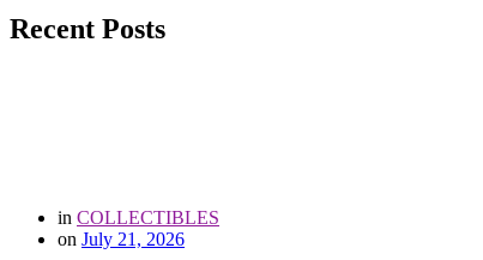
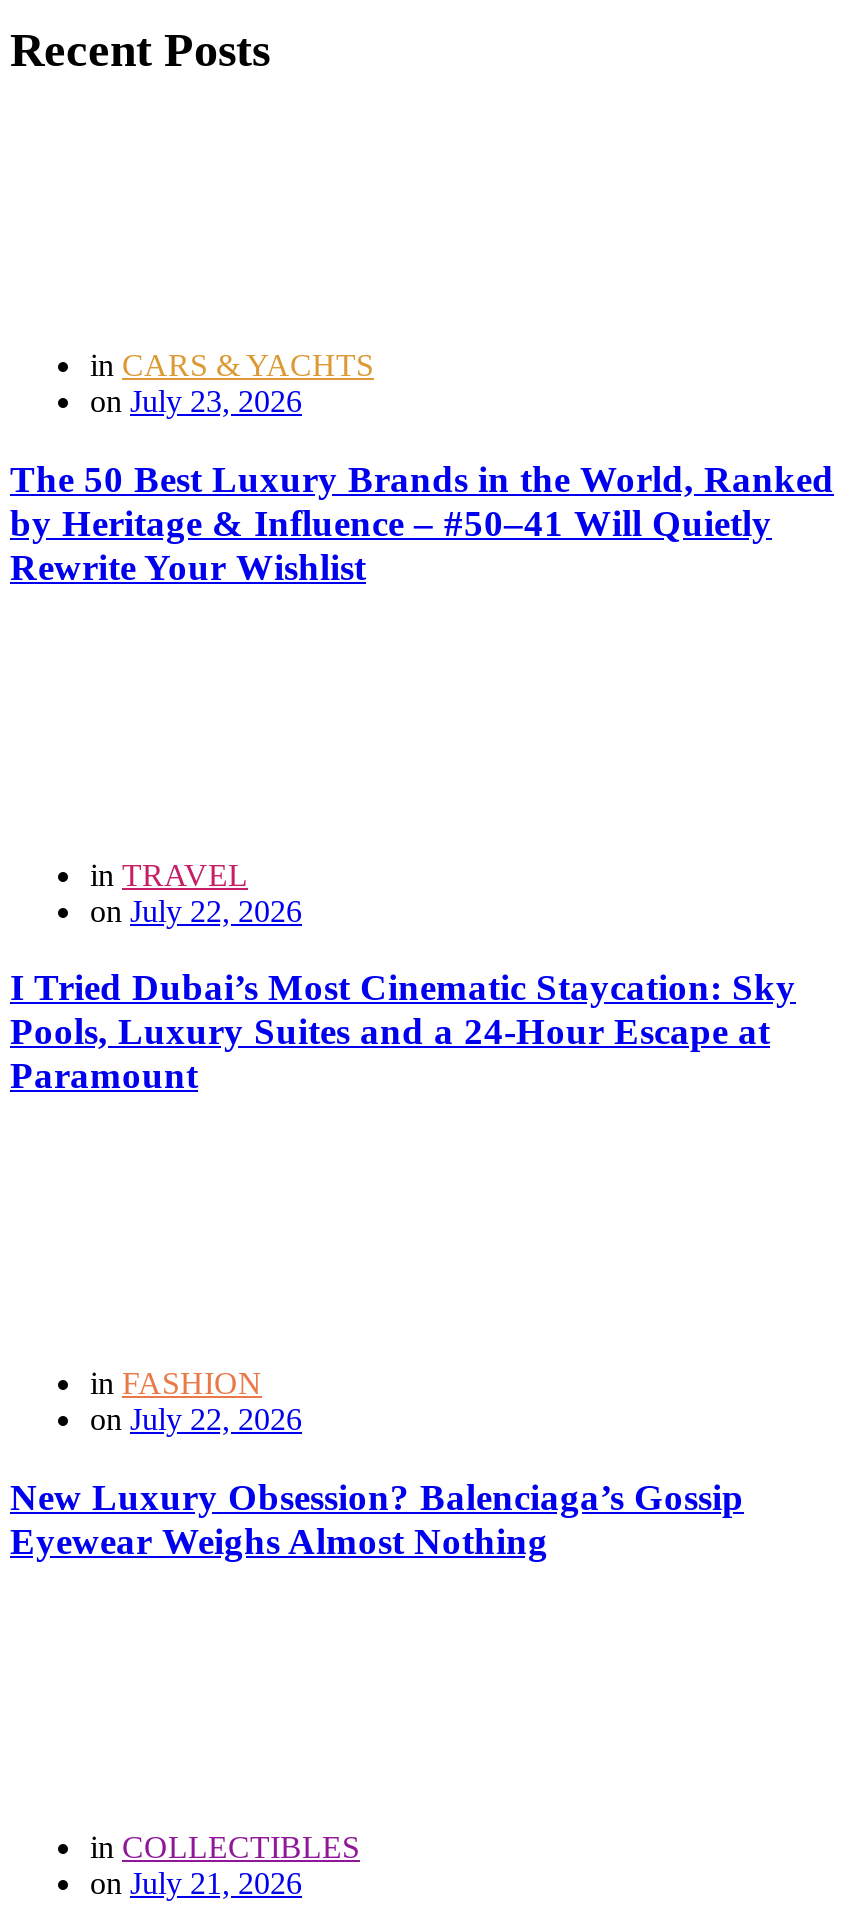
+ in CARS & YACHTS
+ on July 23, 2026
+ The 50 Best Luxury Brands in the World, Ranked
+ by Heritage & Influence – #50–41 Will Quietly
+ Rewrite Your Wishlist

+ in TRAVEL
+ on July 22, 2026
+ I Tried Dubai’s Most Cinematic Staycation: Sky
+ Pools, Luxury Suites and a 24-Hour Escape at
+ Paramount

+ in FASHION
+ on July 22, 2026
+ New Luxury Obsession? Balenciaga’s Gossip
+ Eyewear Weighs Almost Nothing
